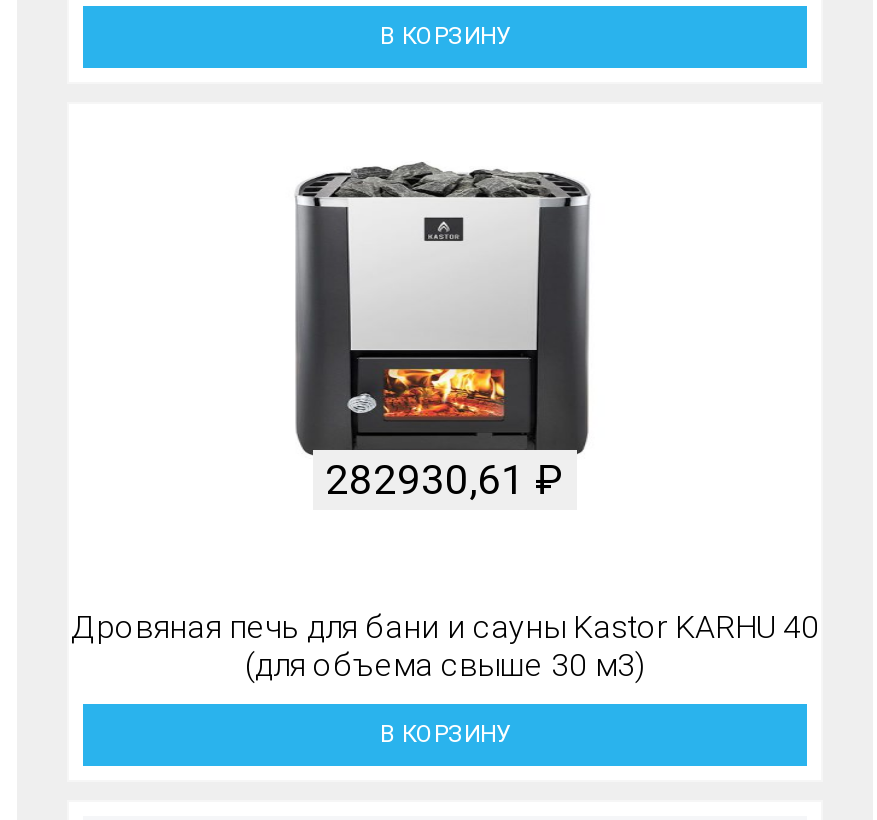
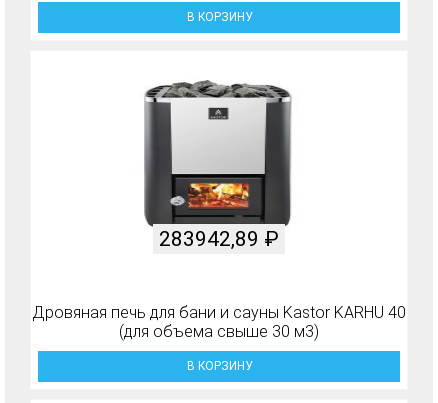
- 282930,61 ₽
+ 283942,89 ₽
